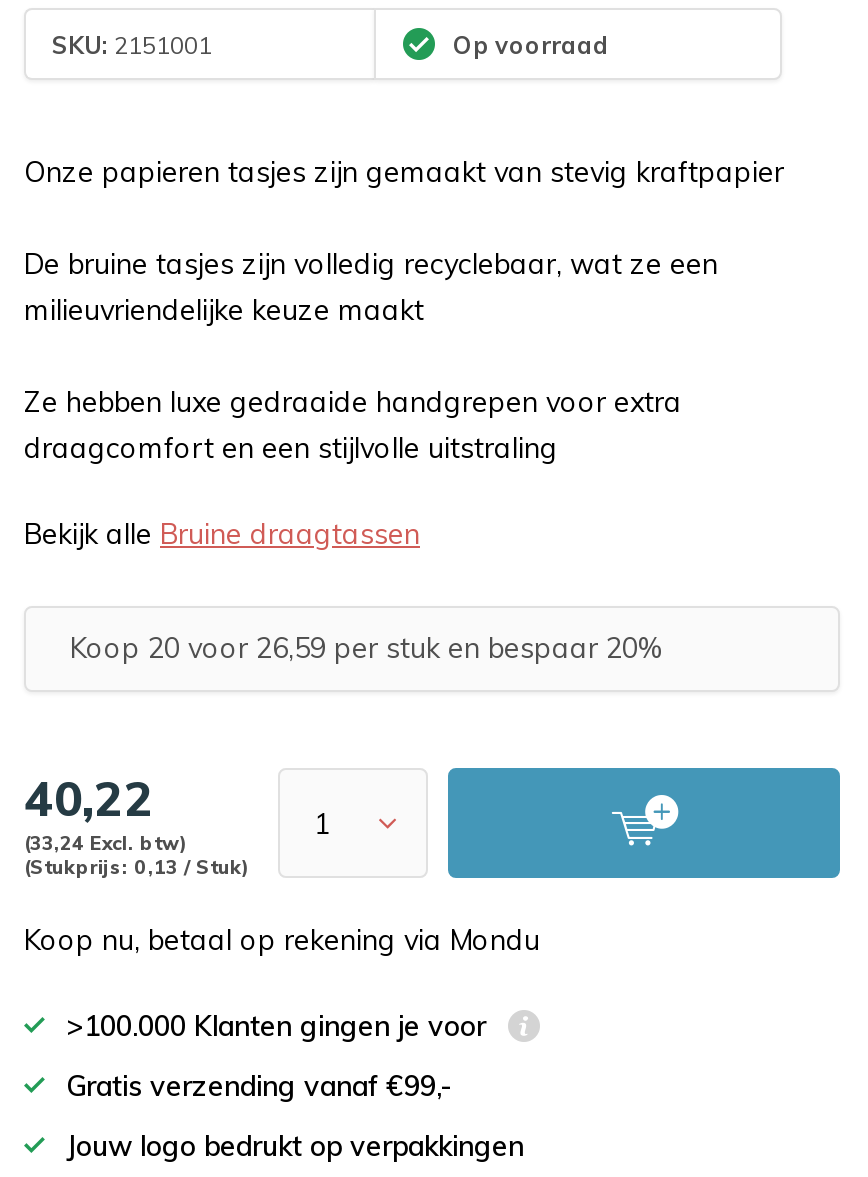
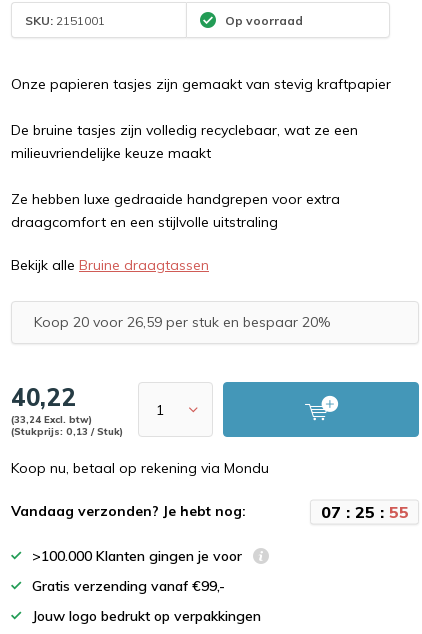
+ Vandaag verzonden? Je hebt nog:
+ 07: 25: 55
